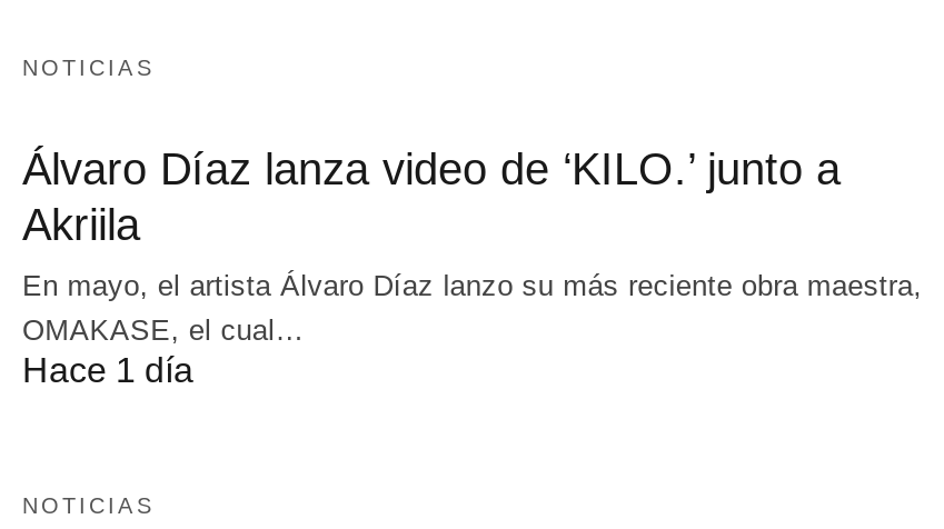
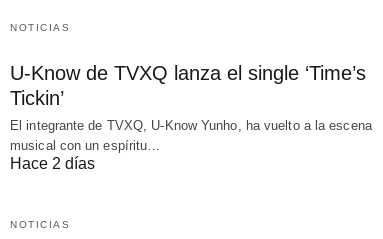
- Álvaro Díaz lanza video de ‘KILO.’ junto a
- Akriila
- En mayo, el artista Álvaro Díaz lanzo su más reciente obra maestra,
- OMAKASE, el cual…
- Hace 1 día
+ U-Know de TVXQ lanza el single ‘Time’s
+ Tickin’
+ El integrante de TVXQ, U-Know Yunho, ha vuelto a la escena
+ musical con un espíritu…
+ Hace 2 días
